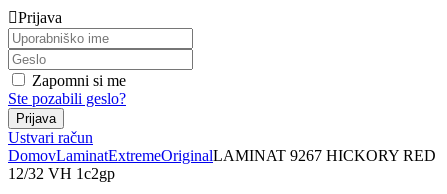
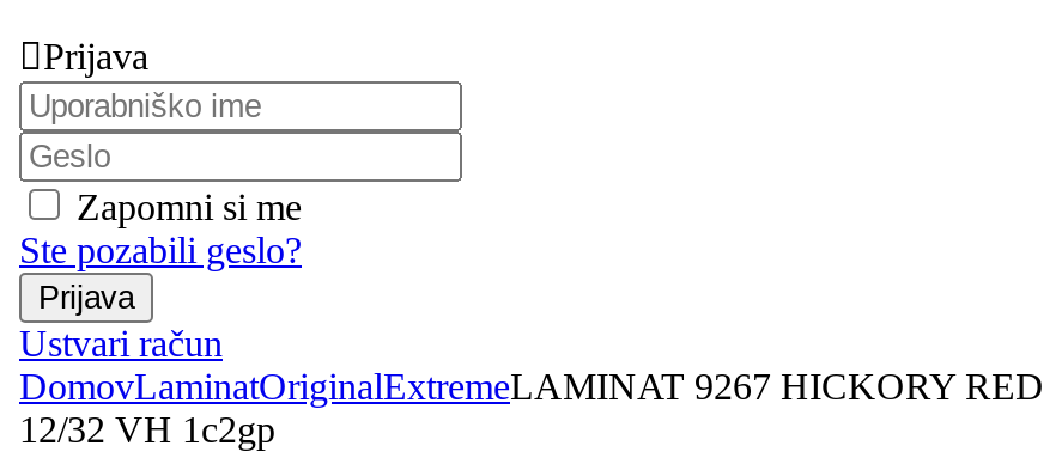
- DomovLaminatExtremeOriginalLAMINAT 9267 HICKORY RED
+ DomovLaminatOriginalExtremeLAMINAT 9267 HICKORY RED
